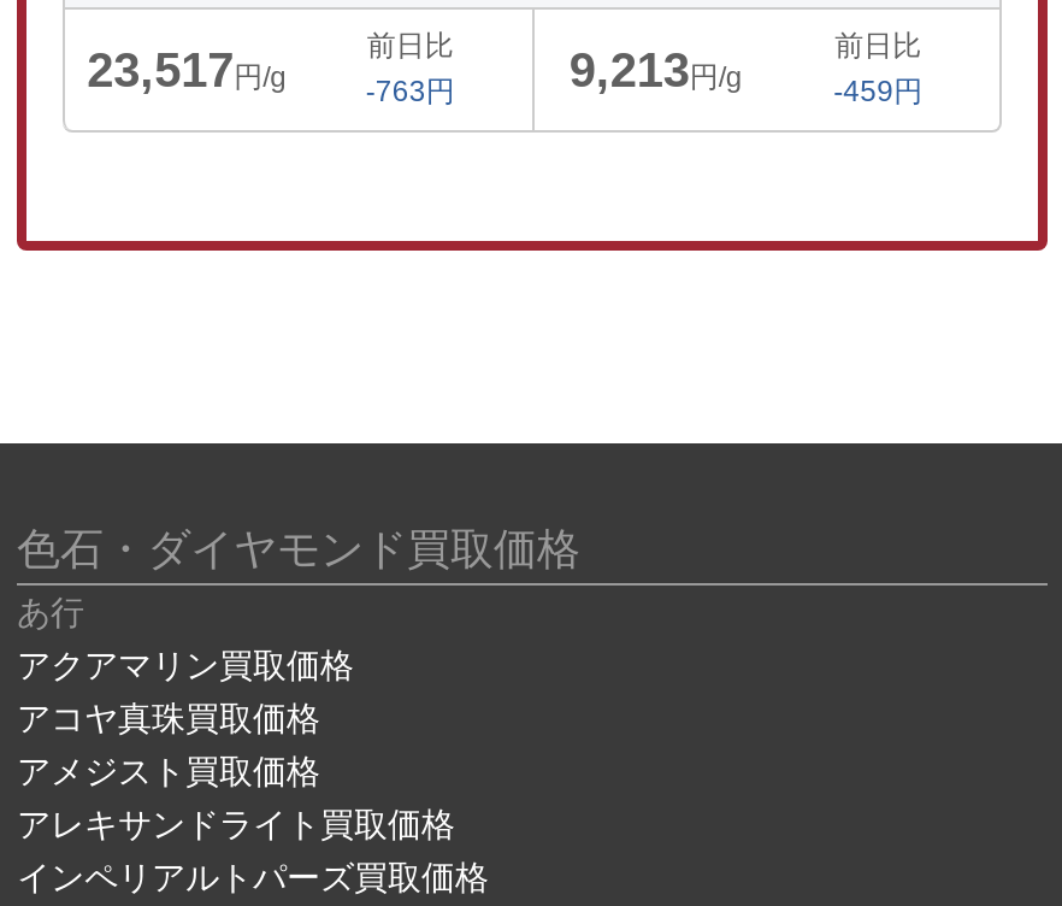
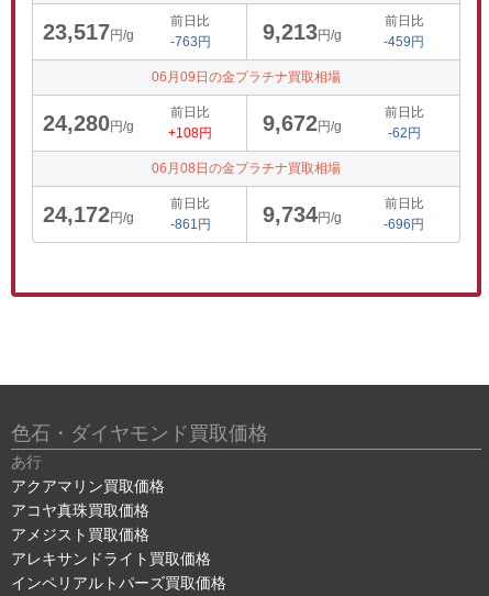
+ 06月09日の金プラチナ買取相場
+ 24,280円/g
+ 前日比
+ +108円
+ 9,672円/g
+ 前日比
+ -62円
+ 06月08日の金プラチナ買取相場
+ 24,172円/g
+ 前日比
+ -861円
+ 9,734円/g
+ 前日比
+ -696円
